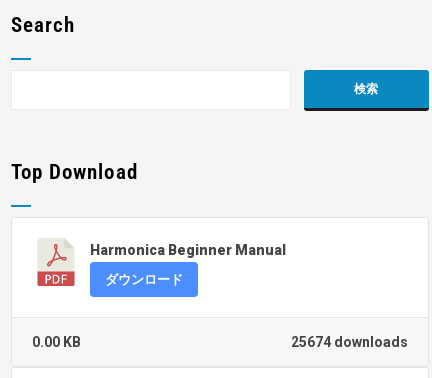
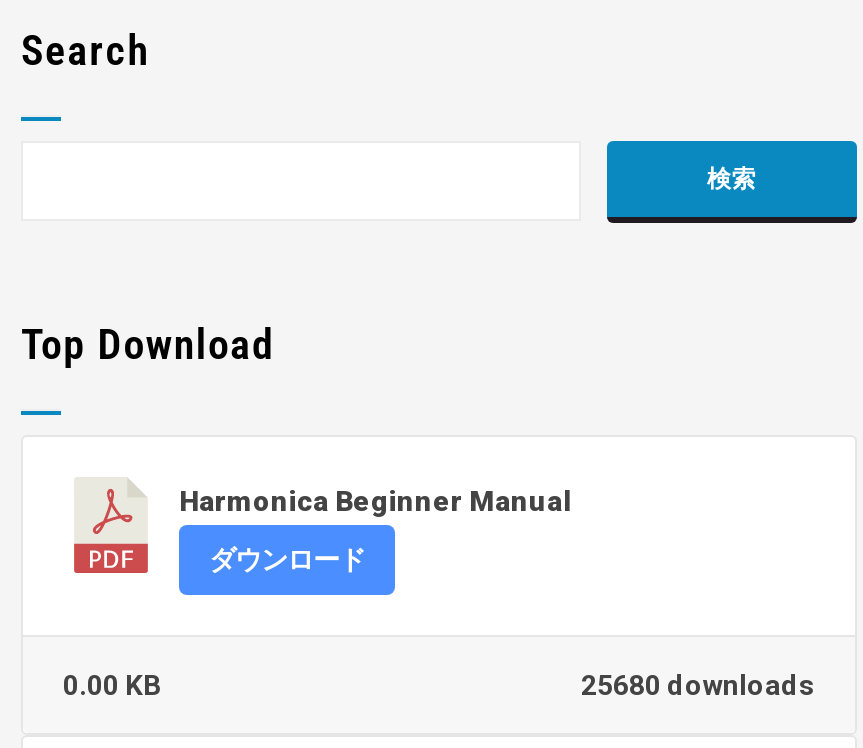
- 25674 downloads
+ 25680 downloads
